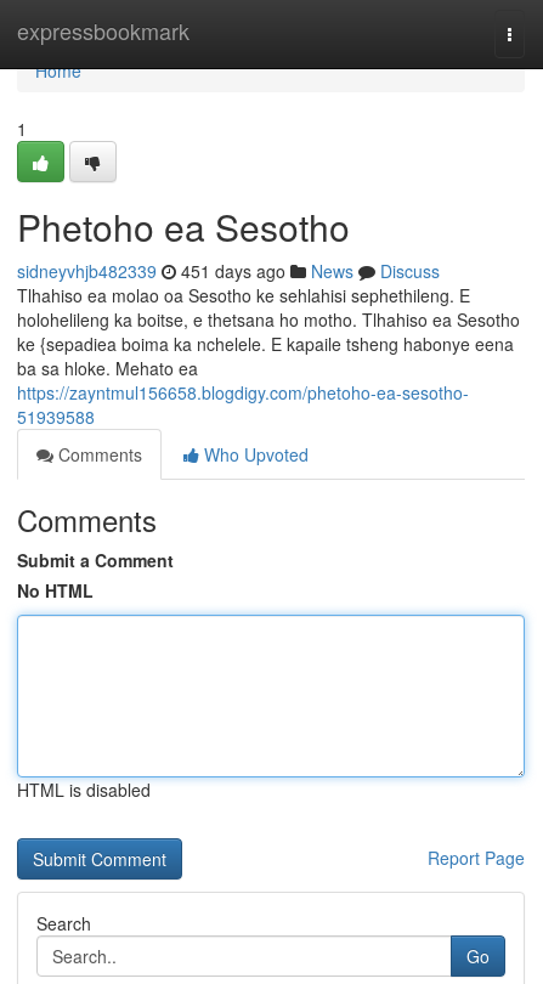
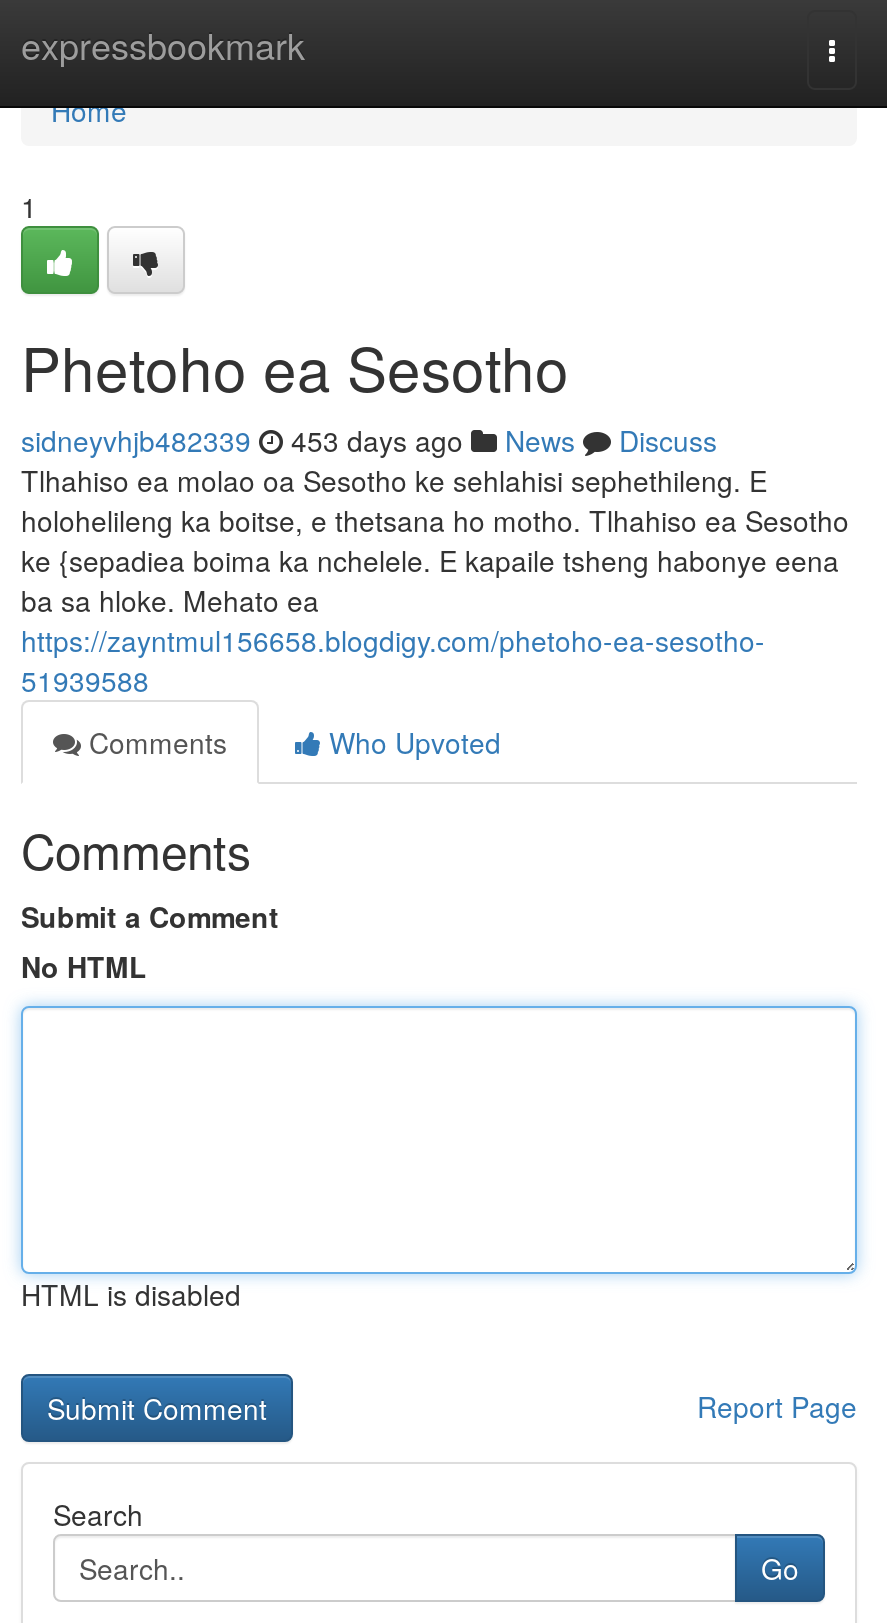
- sidneyvhjb482339 451 days ago News Discuss
+ sidneyvhjb482339 453 days ago News Discuss
